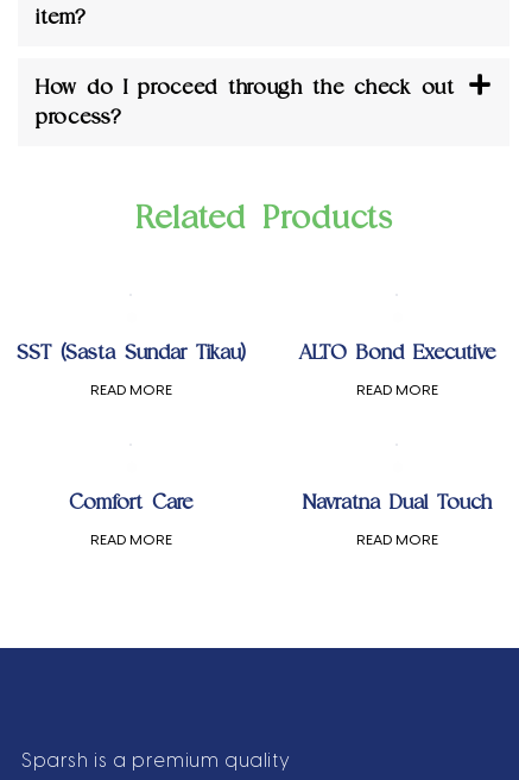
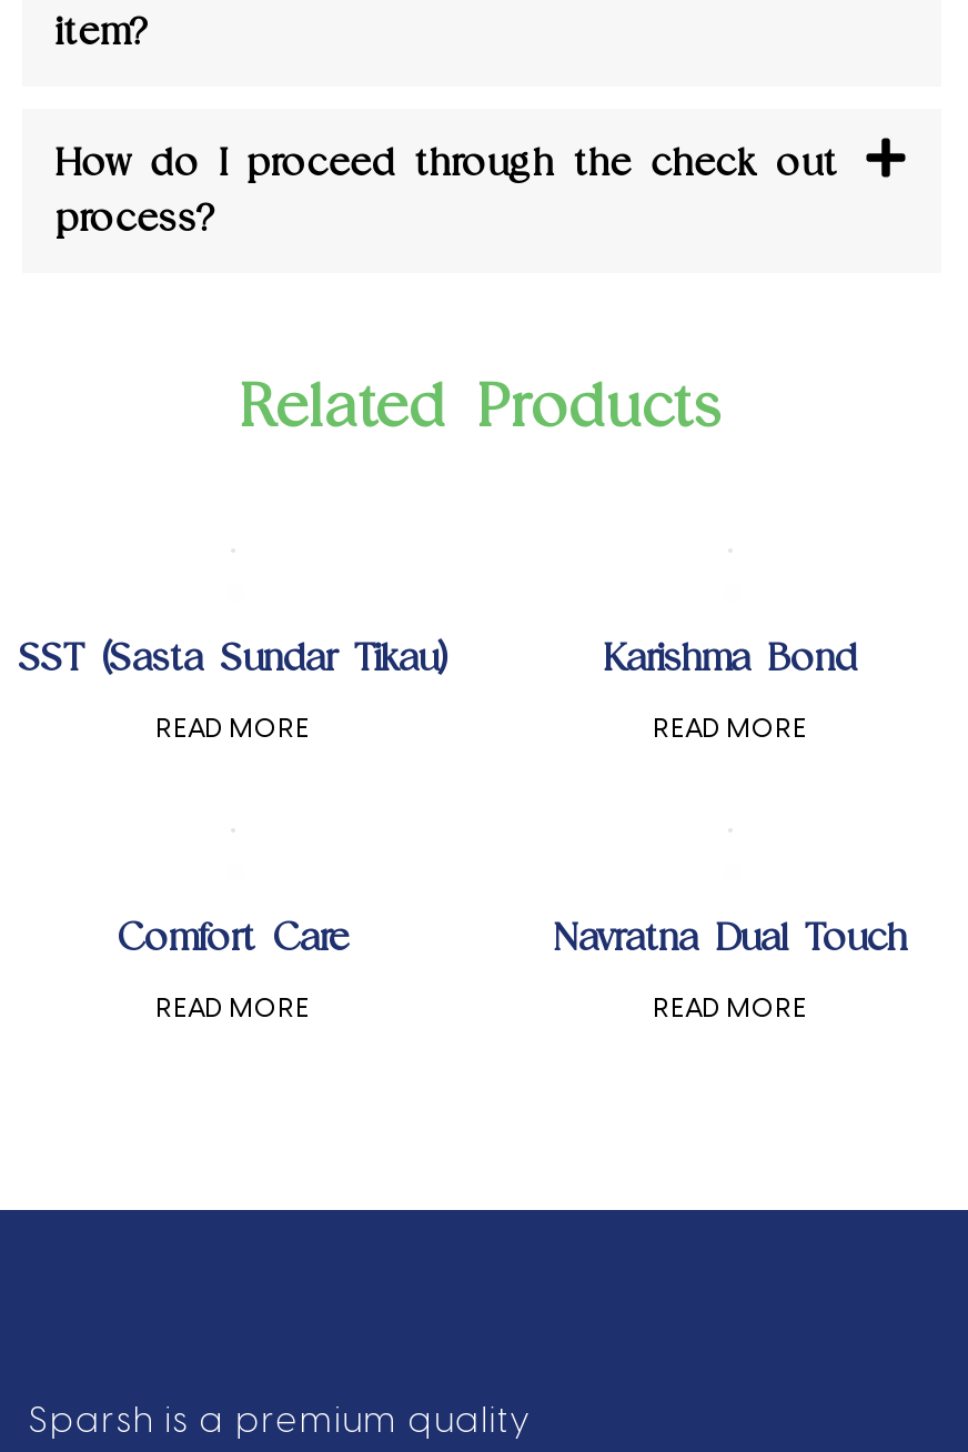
- ALTO Bond Executive
+ Karishma Bond
